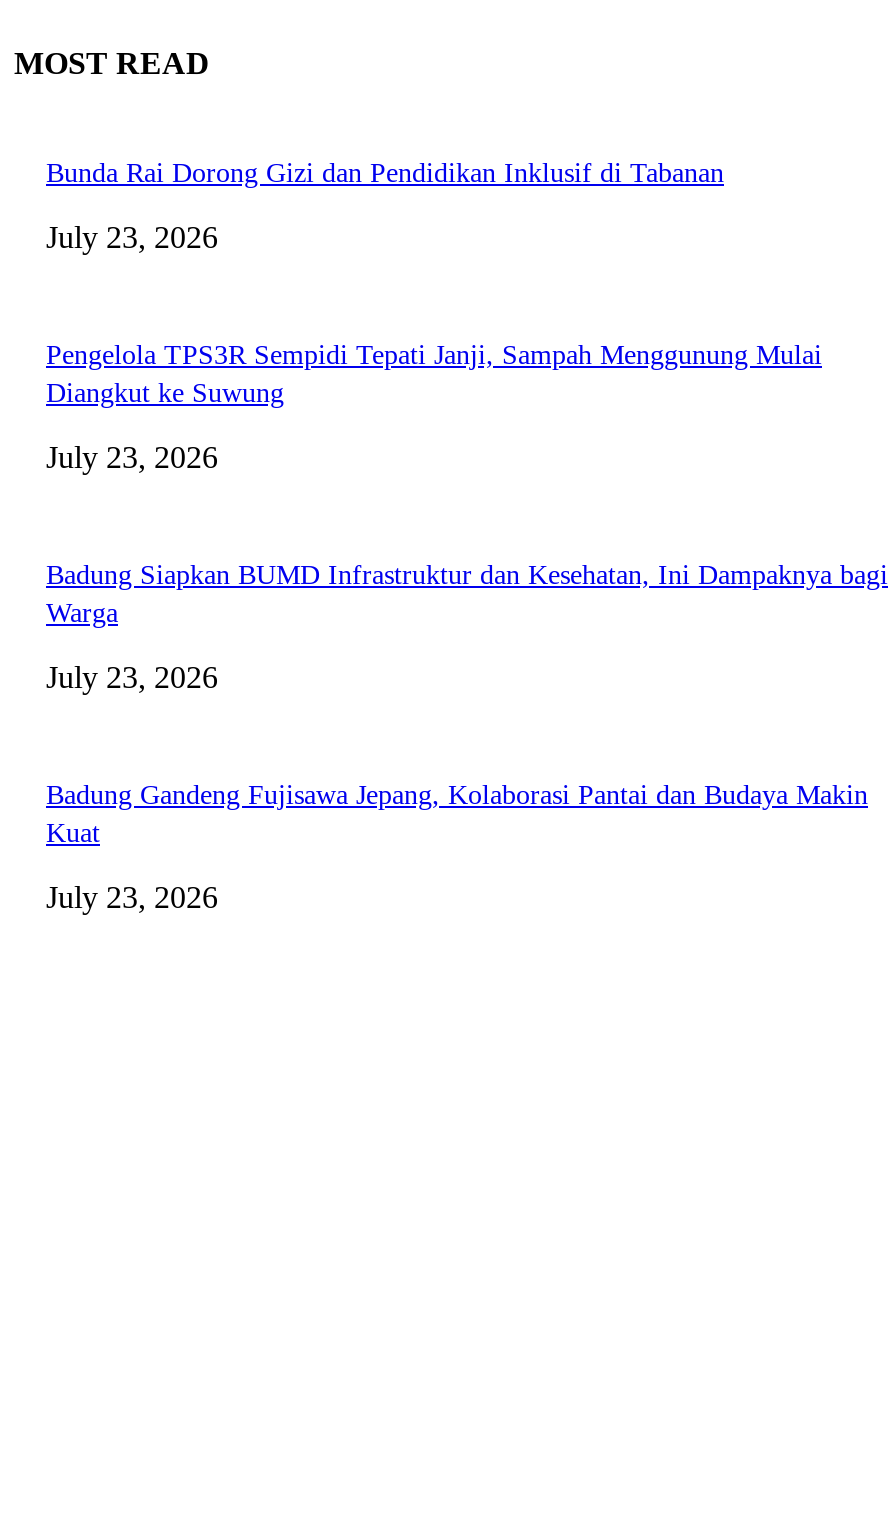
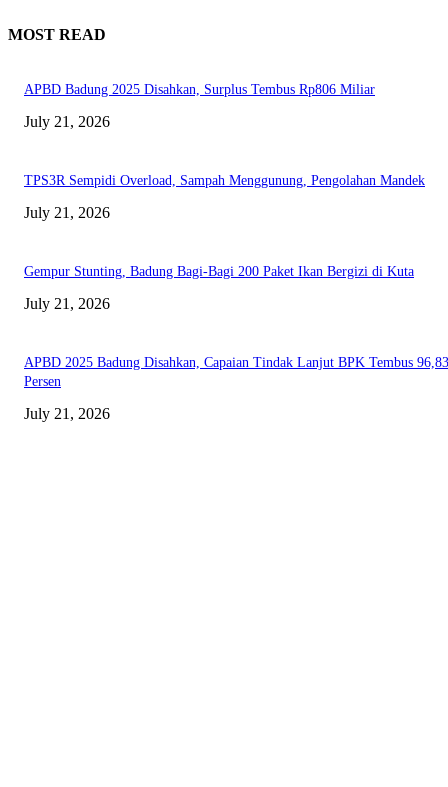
- Bunda Rai Dorong Gizi dan Pendidikan Inklusif di Tabanan
+ APBD Badung 2025 Disahkan, Surplus Tembus Rp806 Miliar

- July 23, 2026
+ July 21, 2026

- Pengelola TPS3R Sempidi Tepati Janji, Sampah Menggunung Mulai
- Diangkut ke Suwung
+ TPS3R Sempidi Overload, Sampah Menggunung, Pengolahan Mandek

- July 23, 2026
+ July 21, 2026

- Badung Siapkan BUMD Infrastruktur dan Kesehatan, Ini Dampaknya bagi
- Warga
+ Gempur Stunting, Badung Bagi-Bagi 200 Paket Ikan Bergizi di Kuta

- July 23, 2026
+ July 21, 2026

- Badung Gandeng Fujisawa Jepang, Kolaborasi Pantai dan Budaya Makin
- Kuat
+ APBD 2025 Badung Disahkan, Capaian Tindak Lanjut BPK Tembus 96,83
+ Persen

- July 23, 2026
+ July 21, 2026
